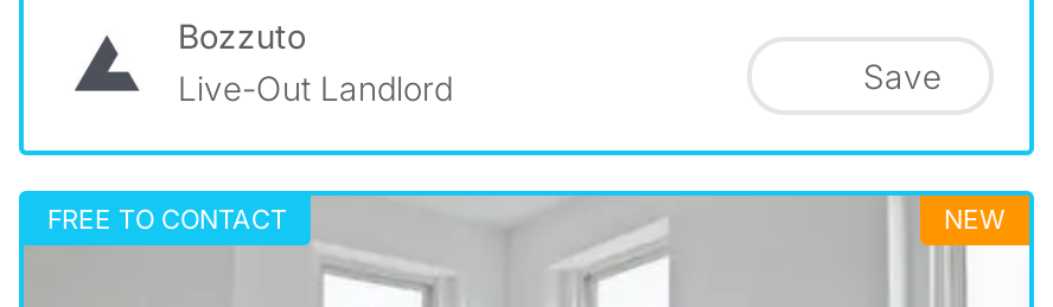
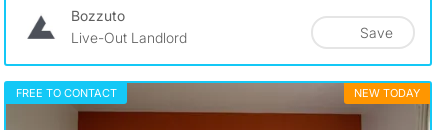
- NEW
+ NEW TODAY
